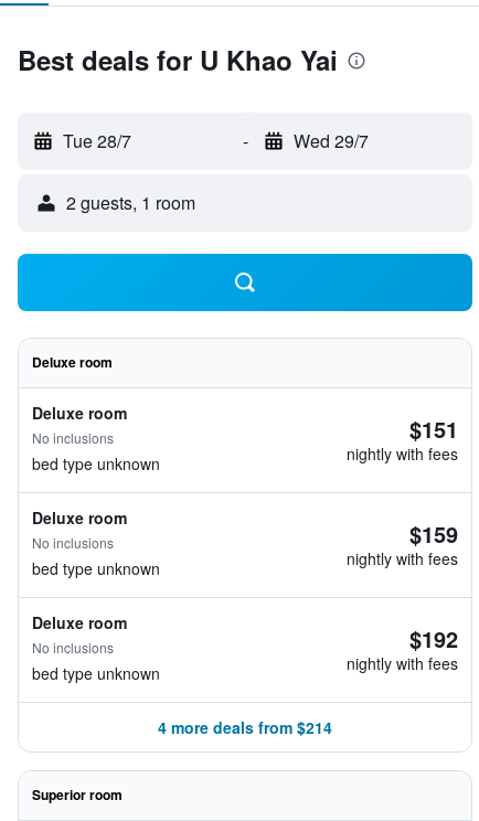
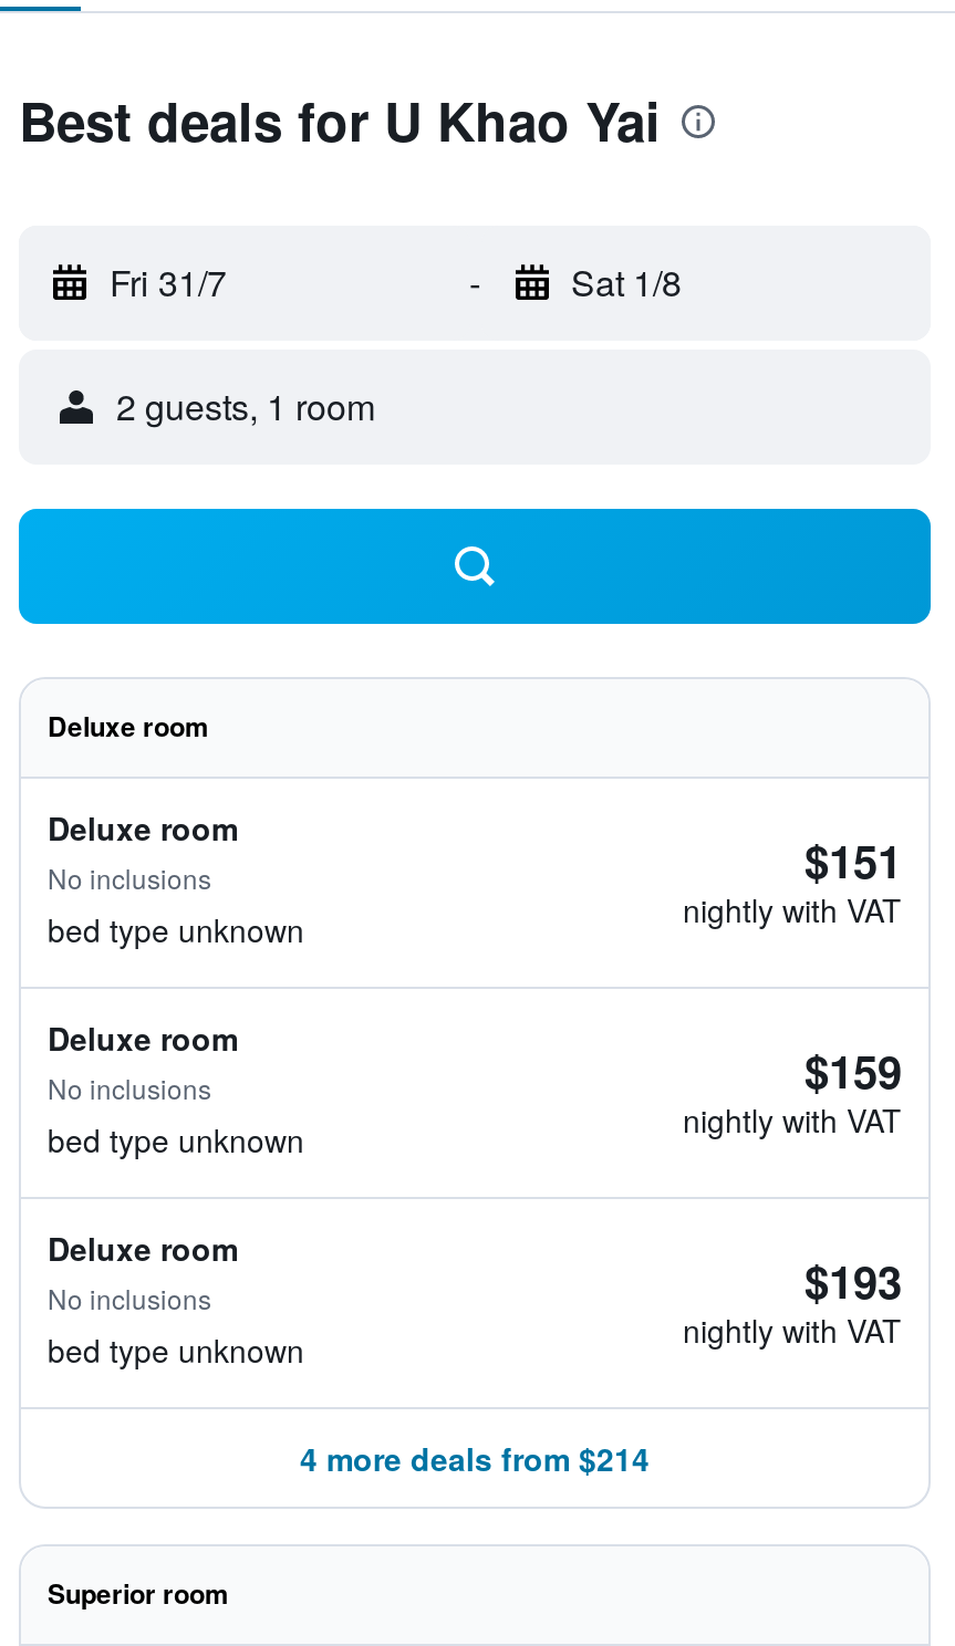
- Tue 28/7
+ Fri 31/7

- Wed 29/7
+ Sat 1/8

- nightly with fees
+ nightly with VAT

- nightly with fees
+ nightly with VAT

- $192
+ $193

- nightly with fees
+ nightly with VAT
